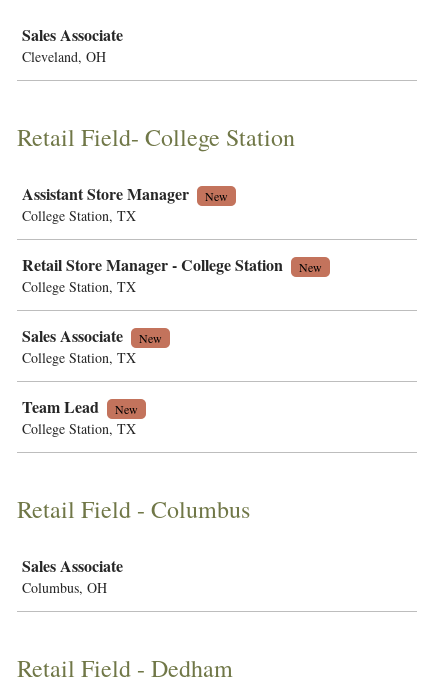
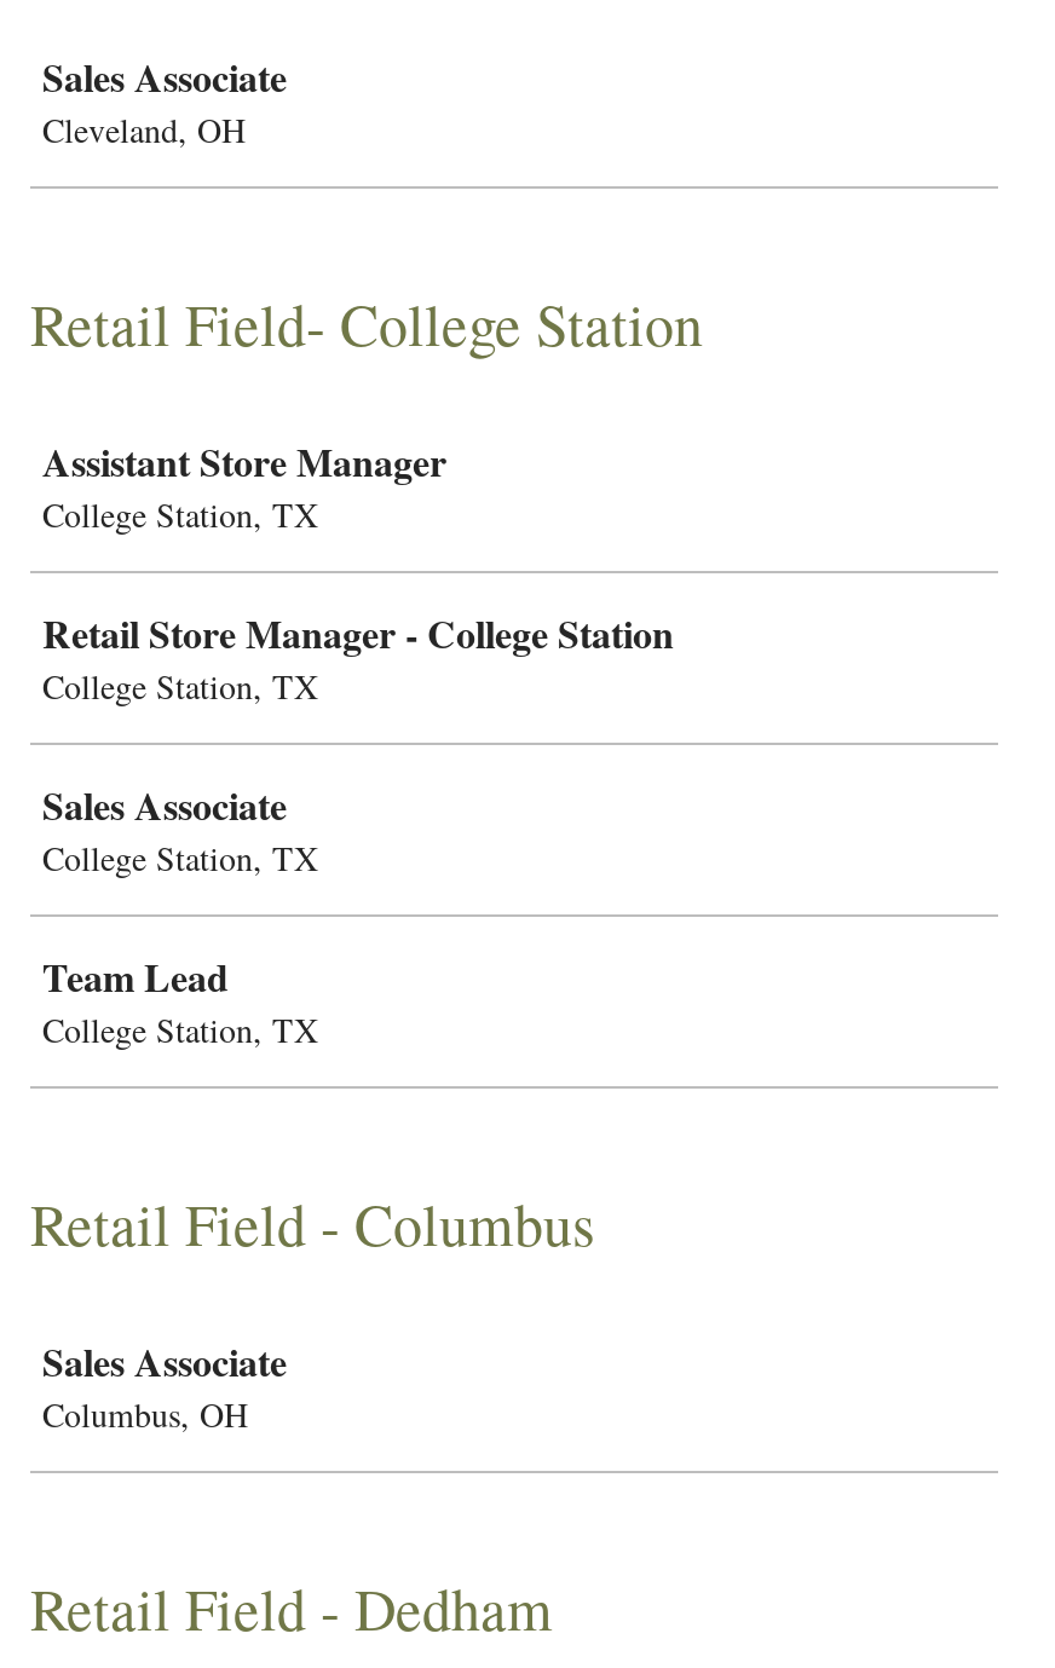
- New

- New

- New

- New
